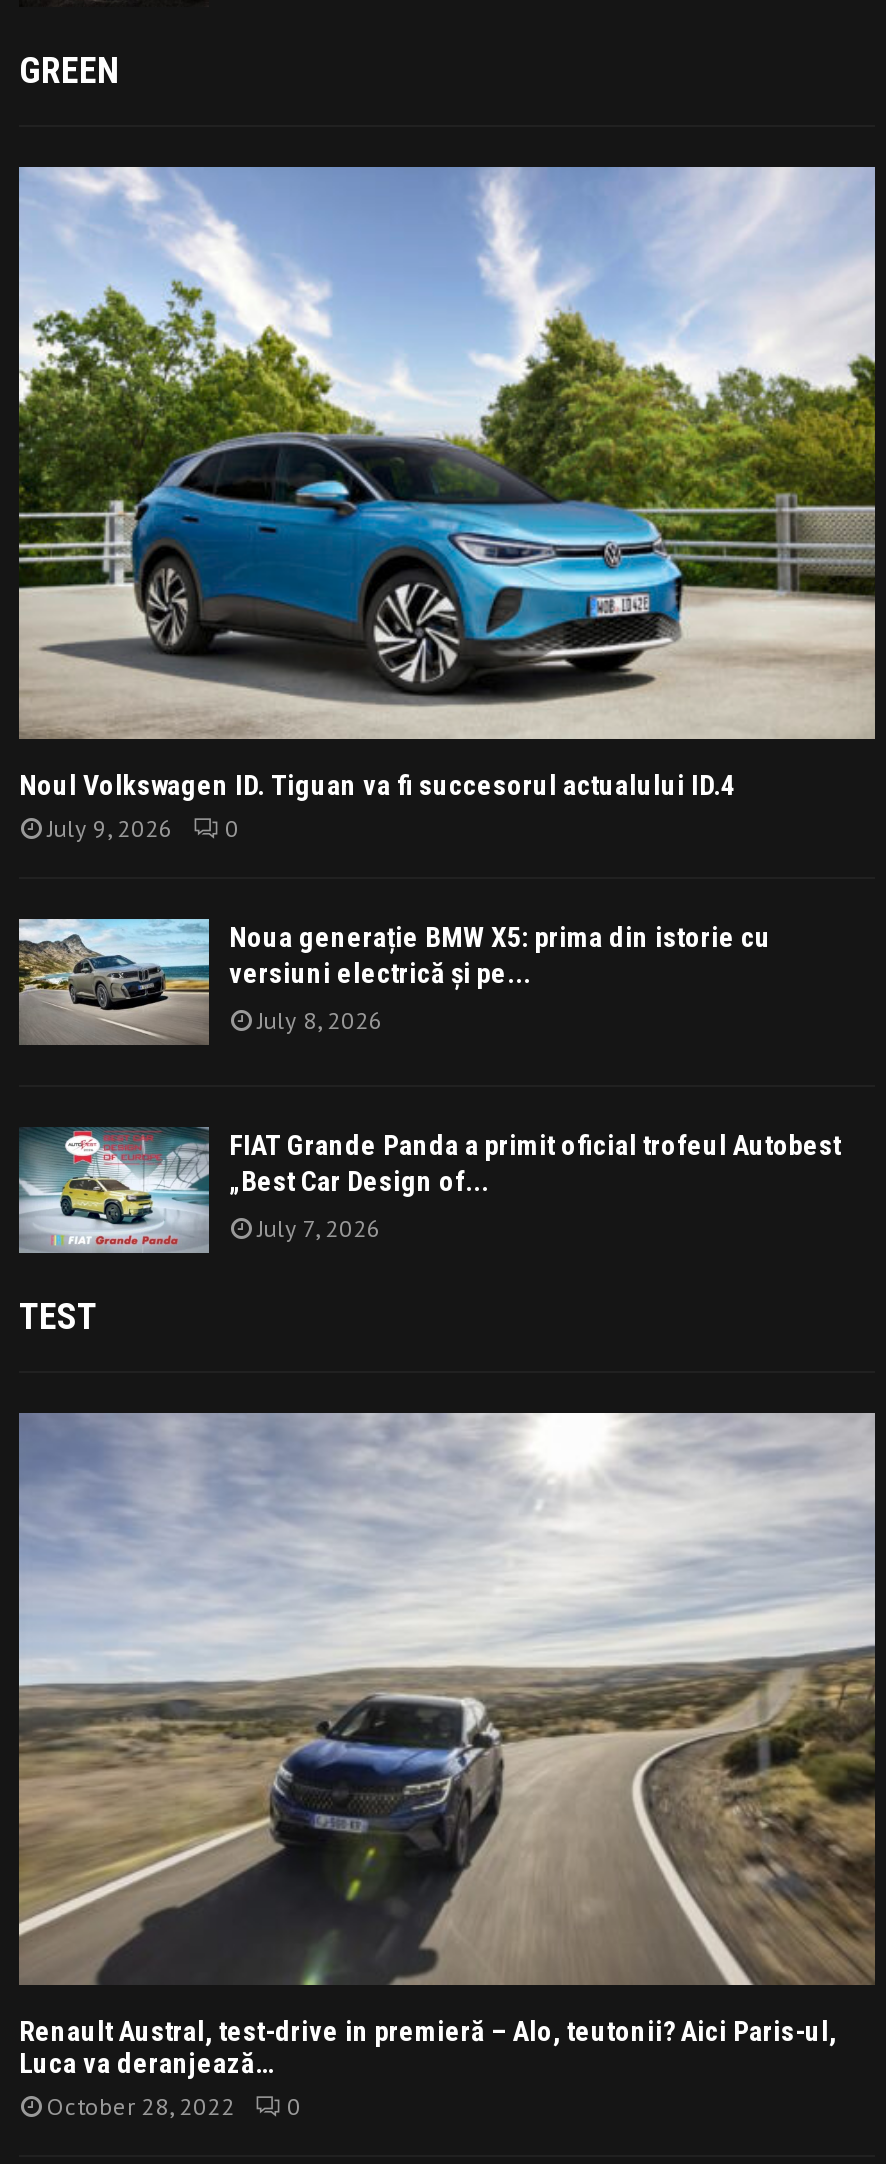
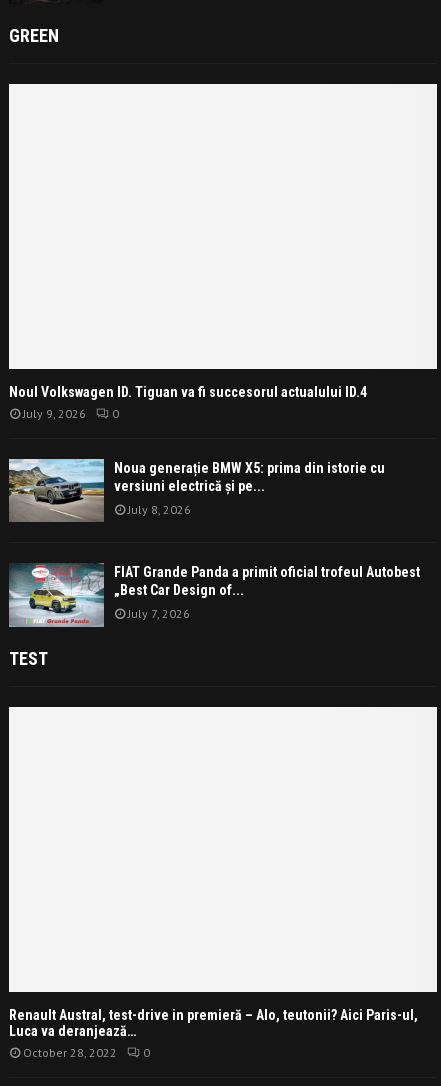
- [image]

- [image]
